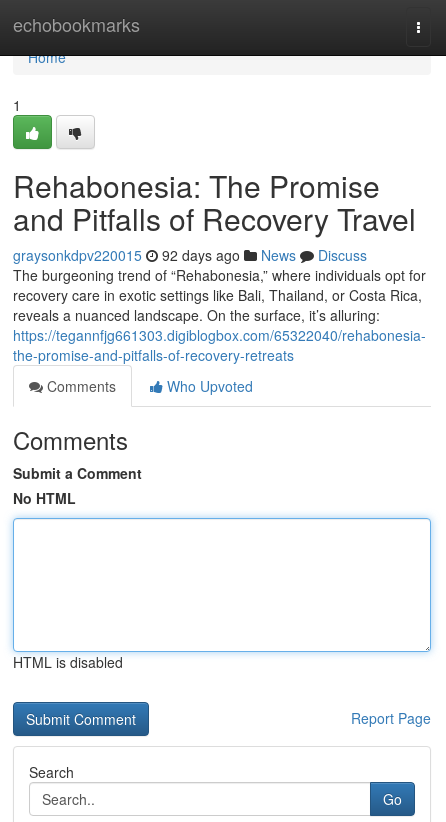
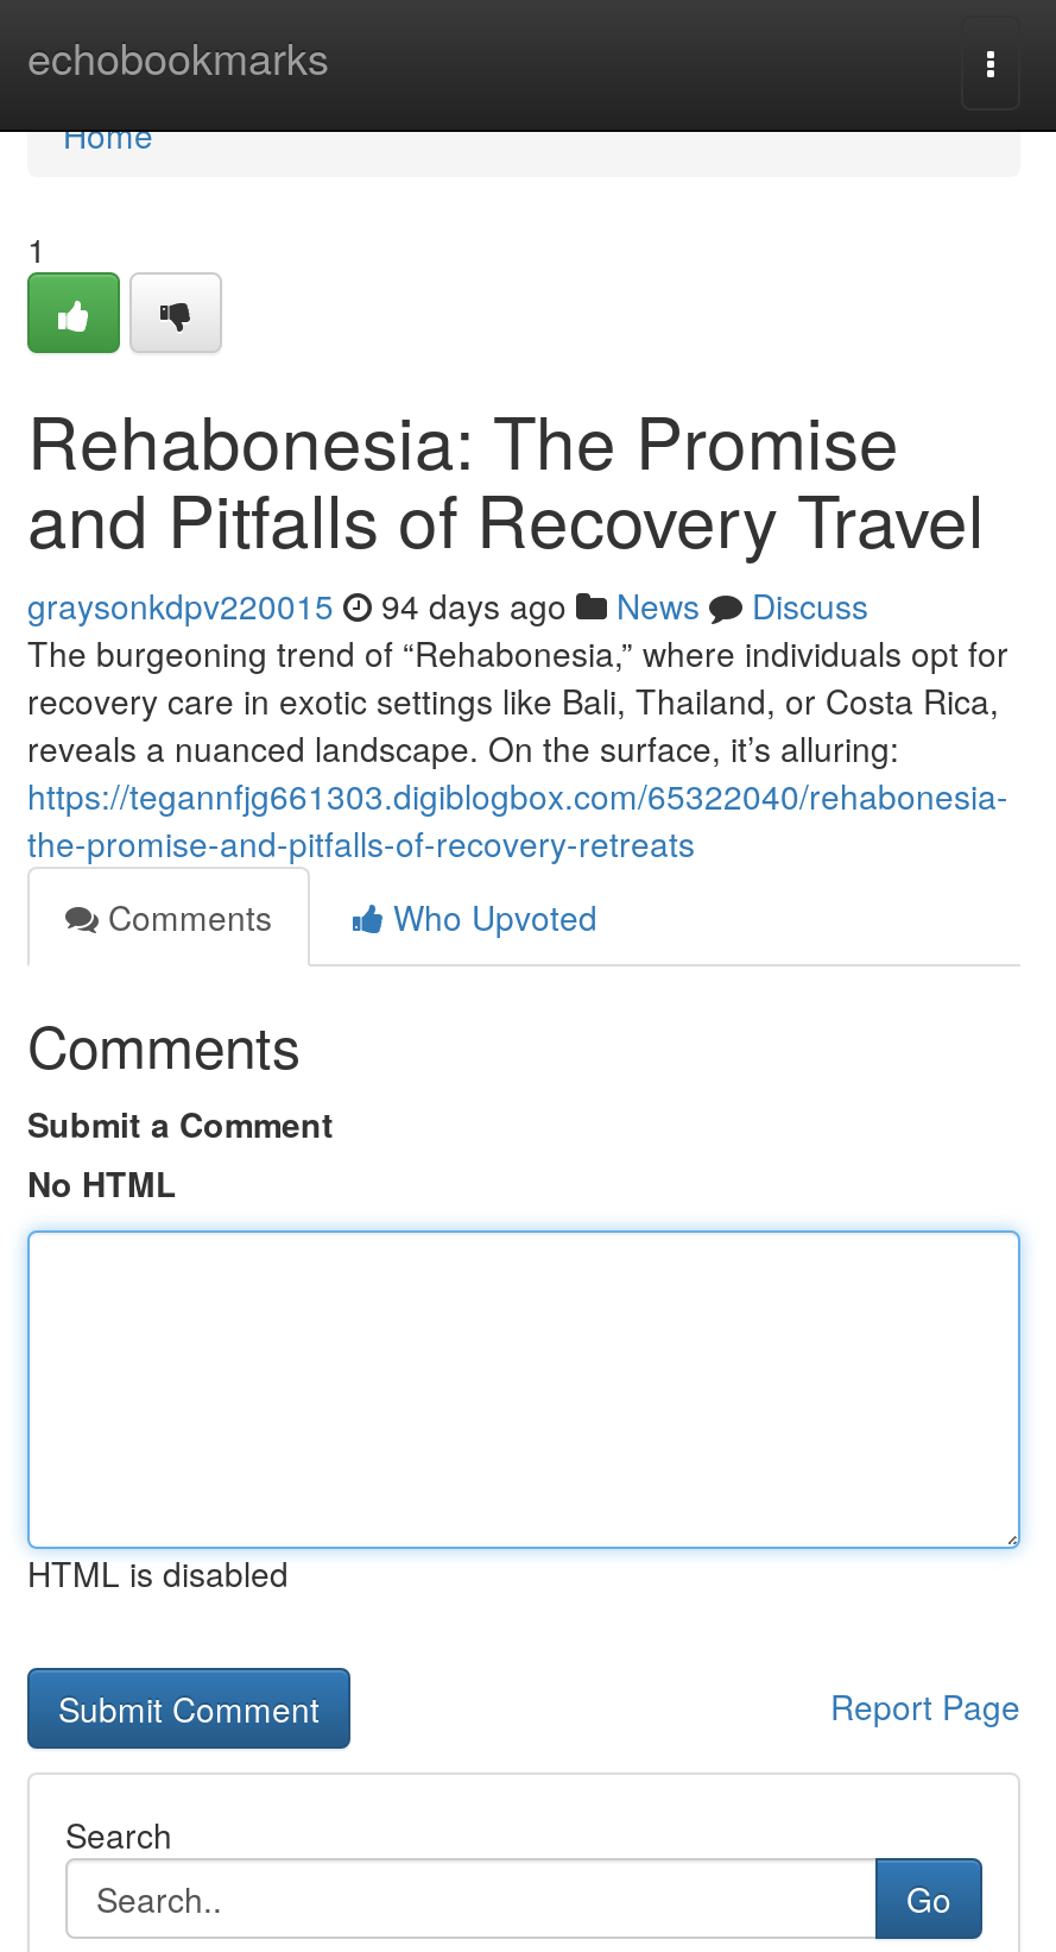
- graysonkdpv220015 92 days ago News Discuss
+ graysonkdpv220015 94 days ago News Discuss
